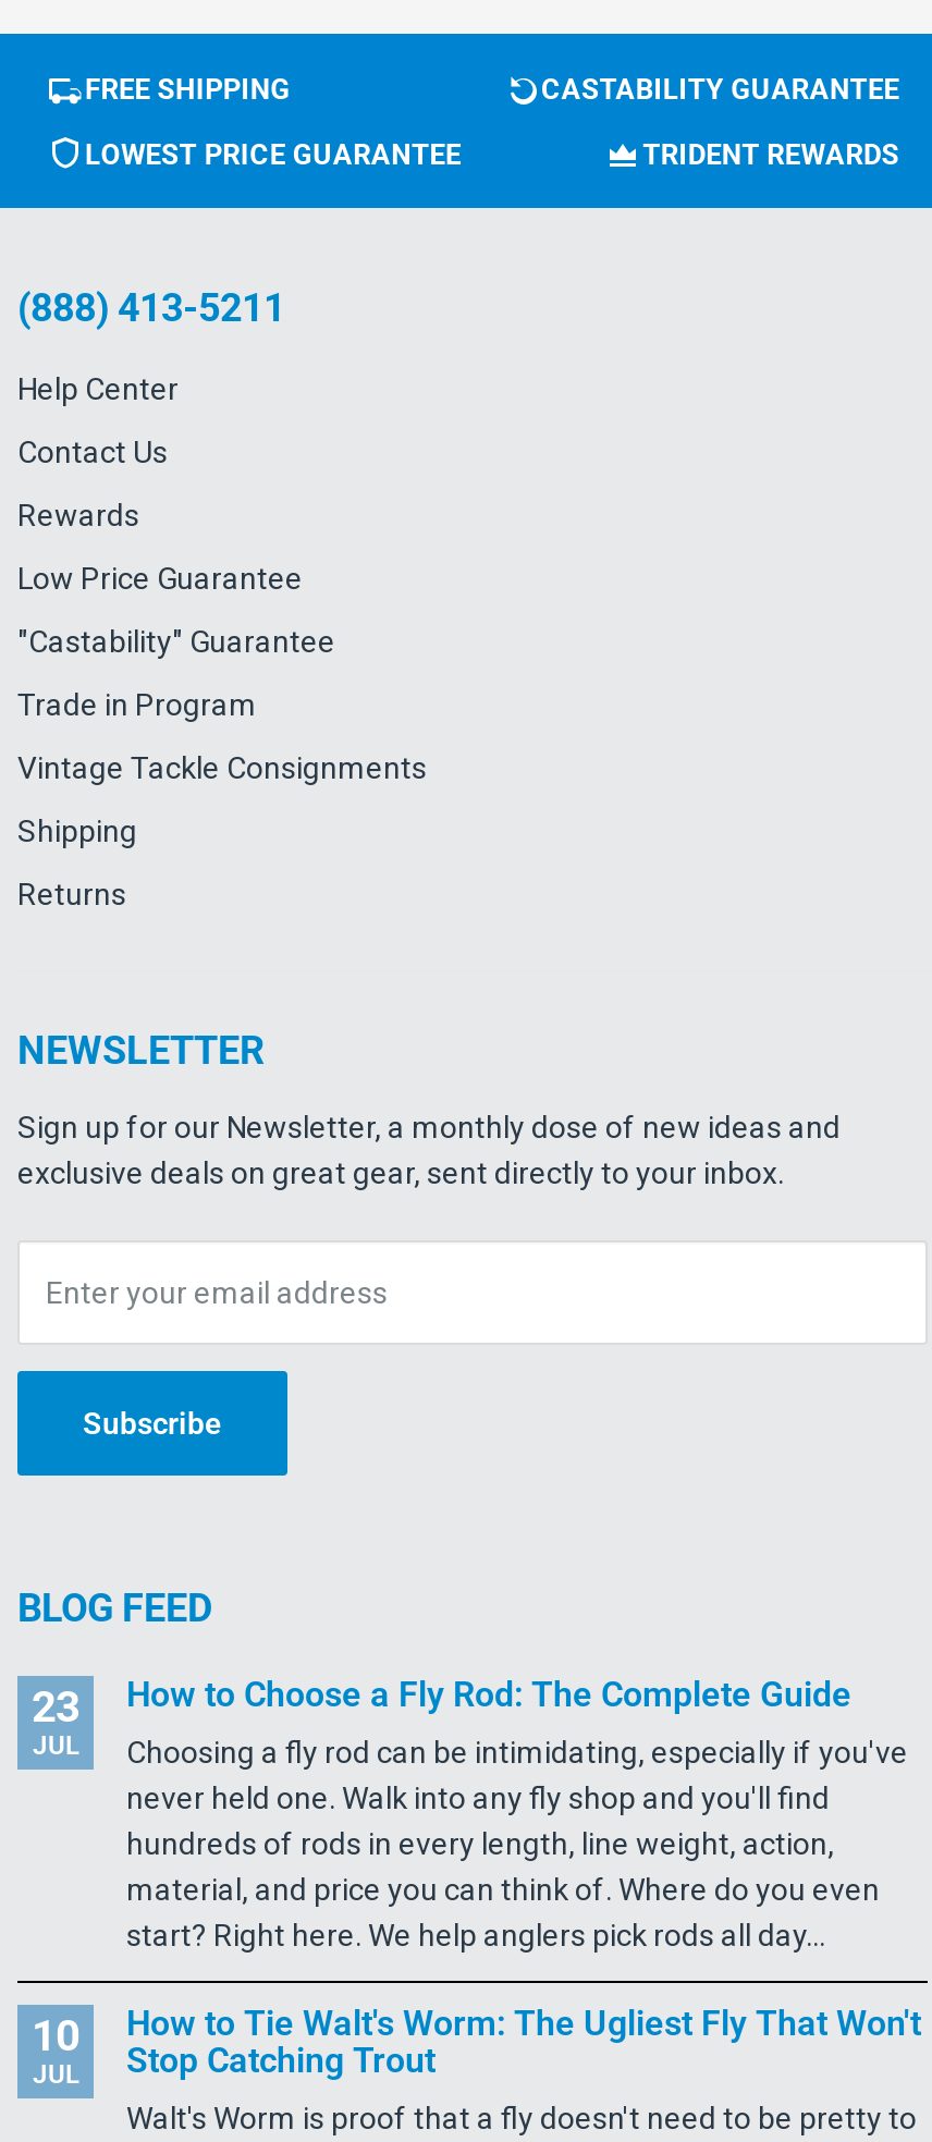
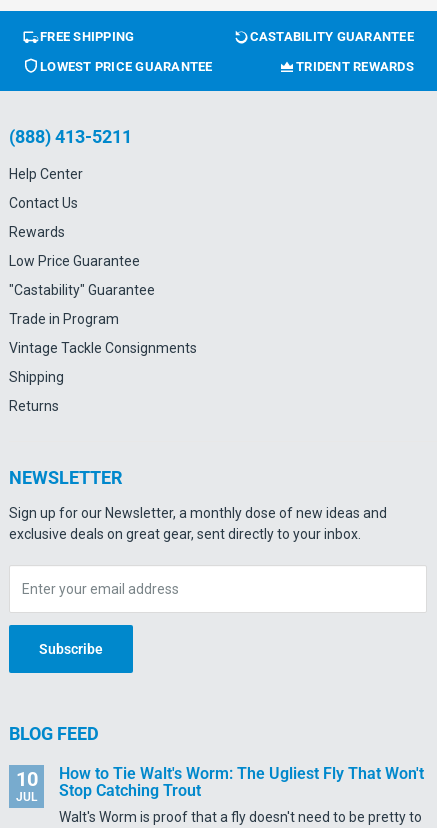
- 23
- JUL

- How to Choose a Fly Rod: The Complete Guide
- Choosing a fly rod can be intimidating, especially if you've
- never held one. Walk into any fly shop and you'll find
- hundreds of rods in every length, line weight, action,
- material, and price you can think of. Where do you even
- start? Right here. We help anglers pick rods all day...
